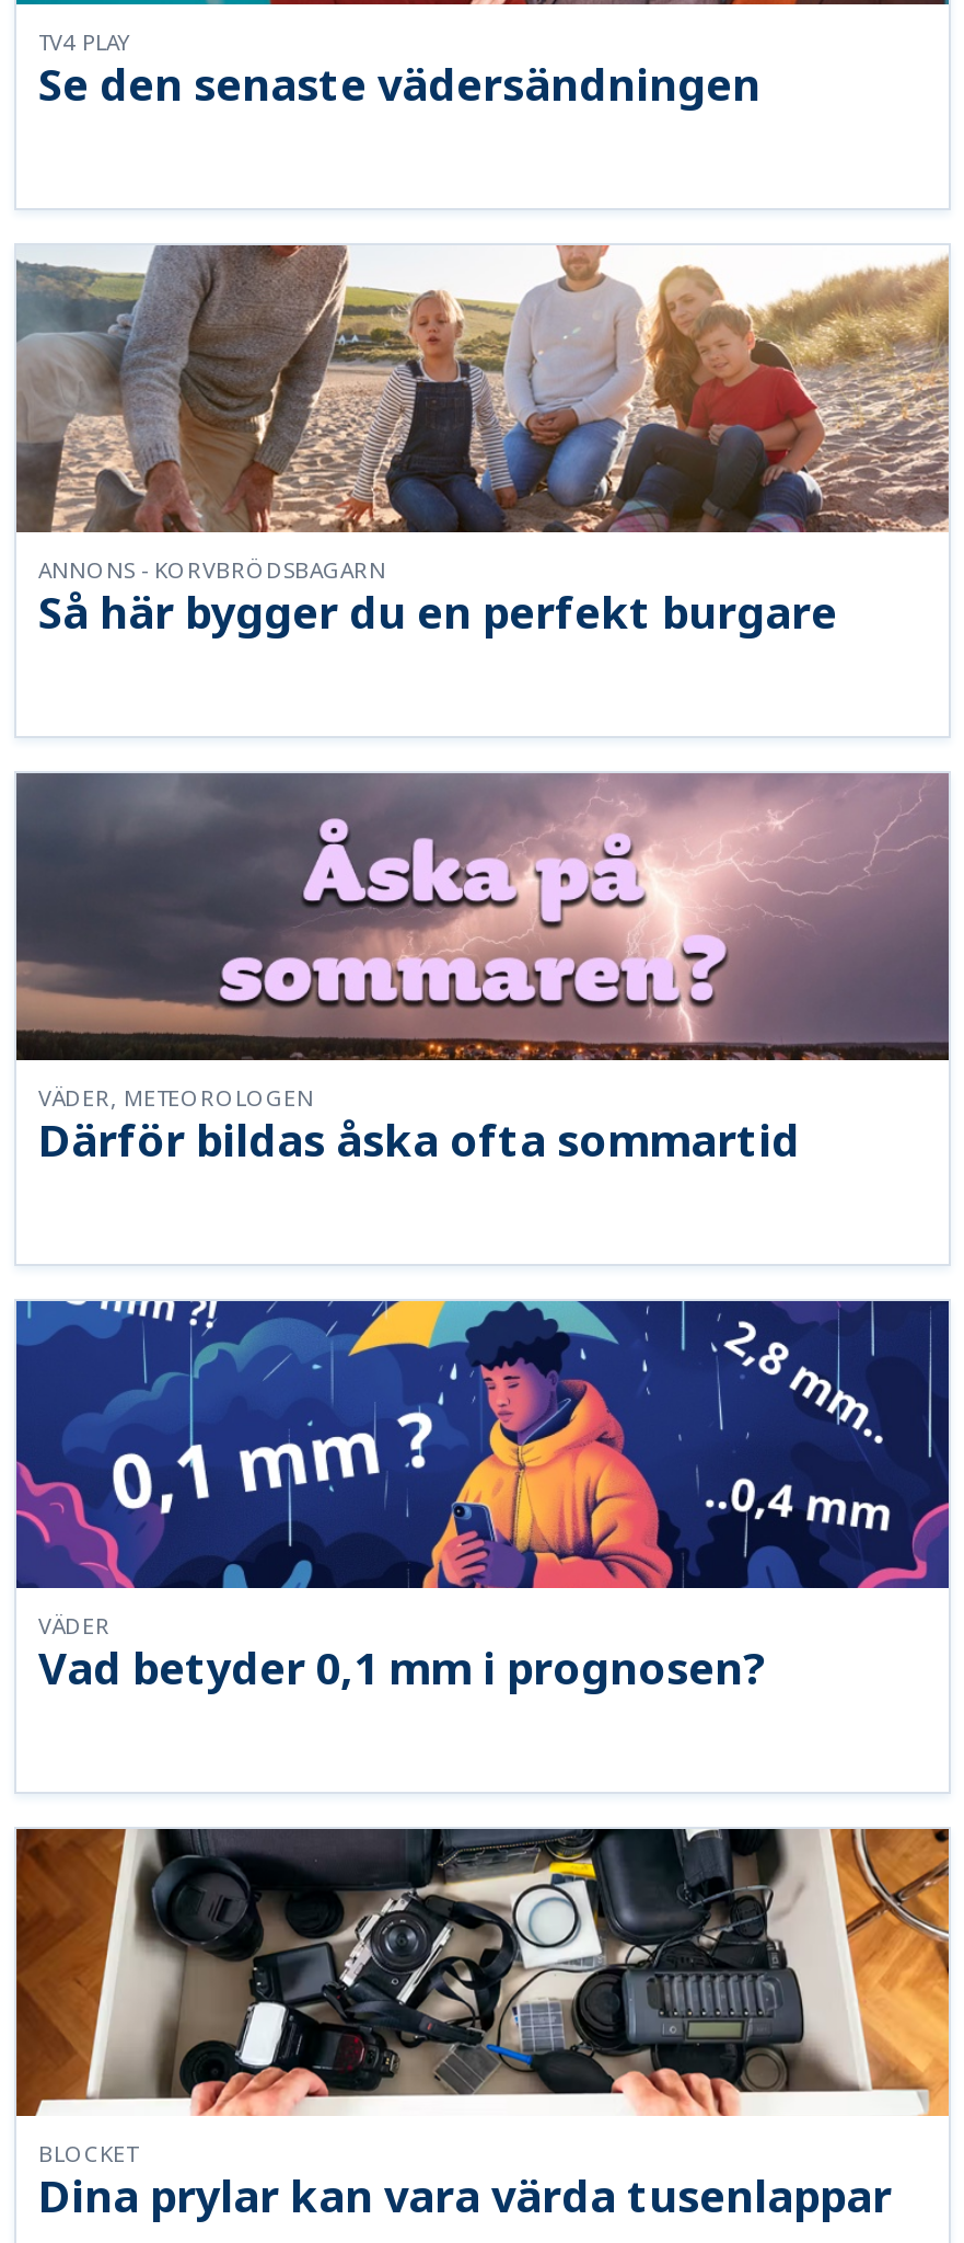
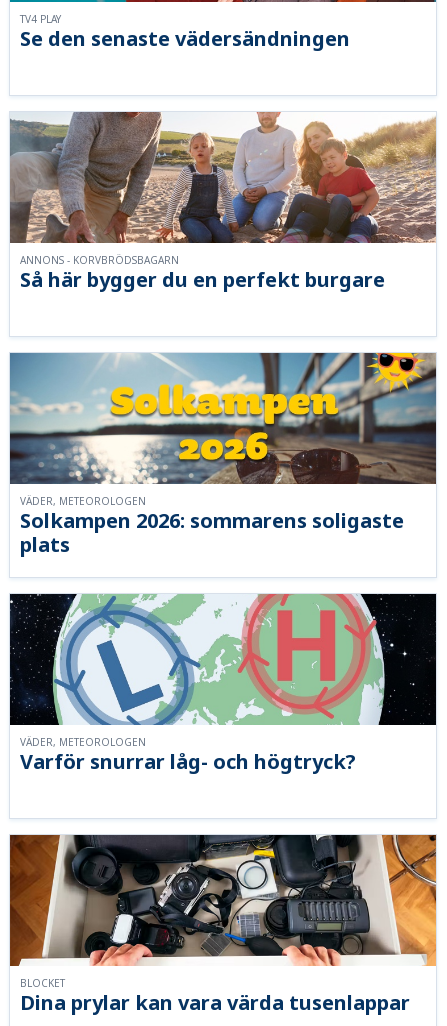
- [image]
- Därför bildas åska ofta sommartid
+ [image]
+ Solkampen 2026: sommarens soligaste
+ plats

- [image]
- VÄDER
+ [image]
+ VÄDER, METEOROLOGEN

- Vad betyder 0,1 mm i prognosen?
+ Varför snurrar låg- och högtryck?
